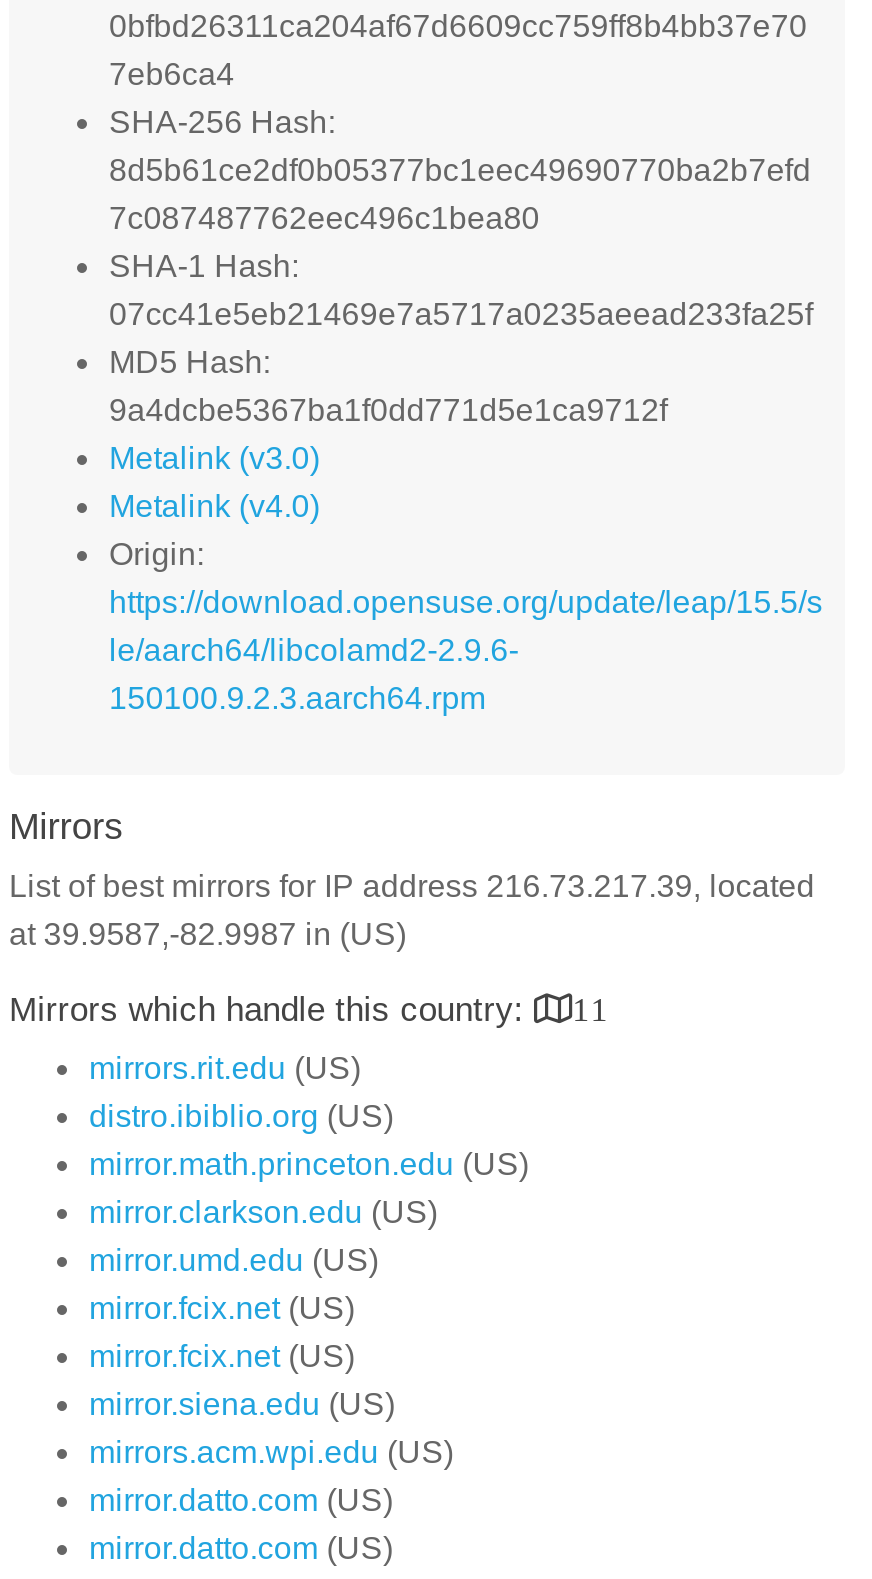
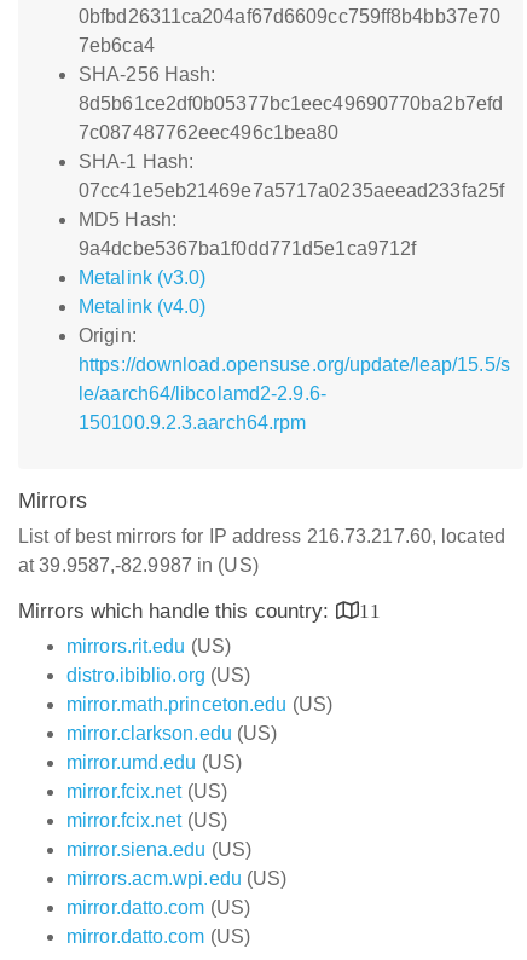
- List of best mirrors for IP address 216.73.217.39, located
+ List of best mirrors for IP address 216.73.217.60, located
